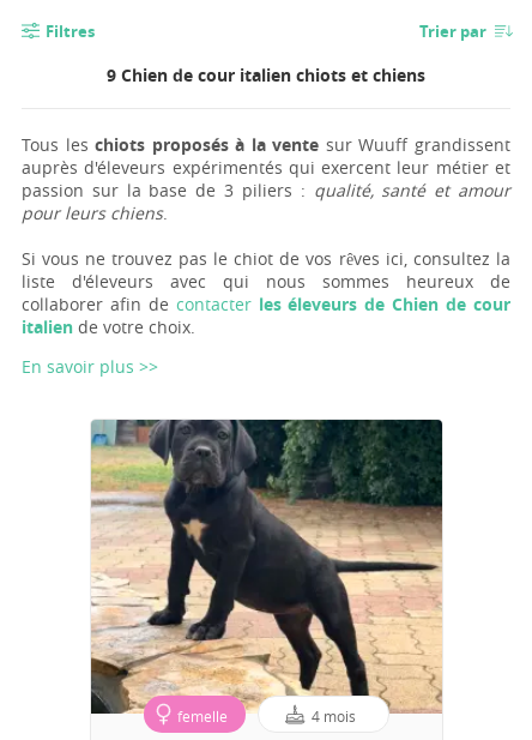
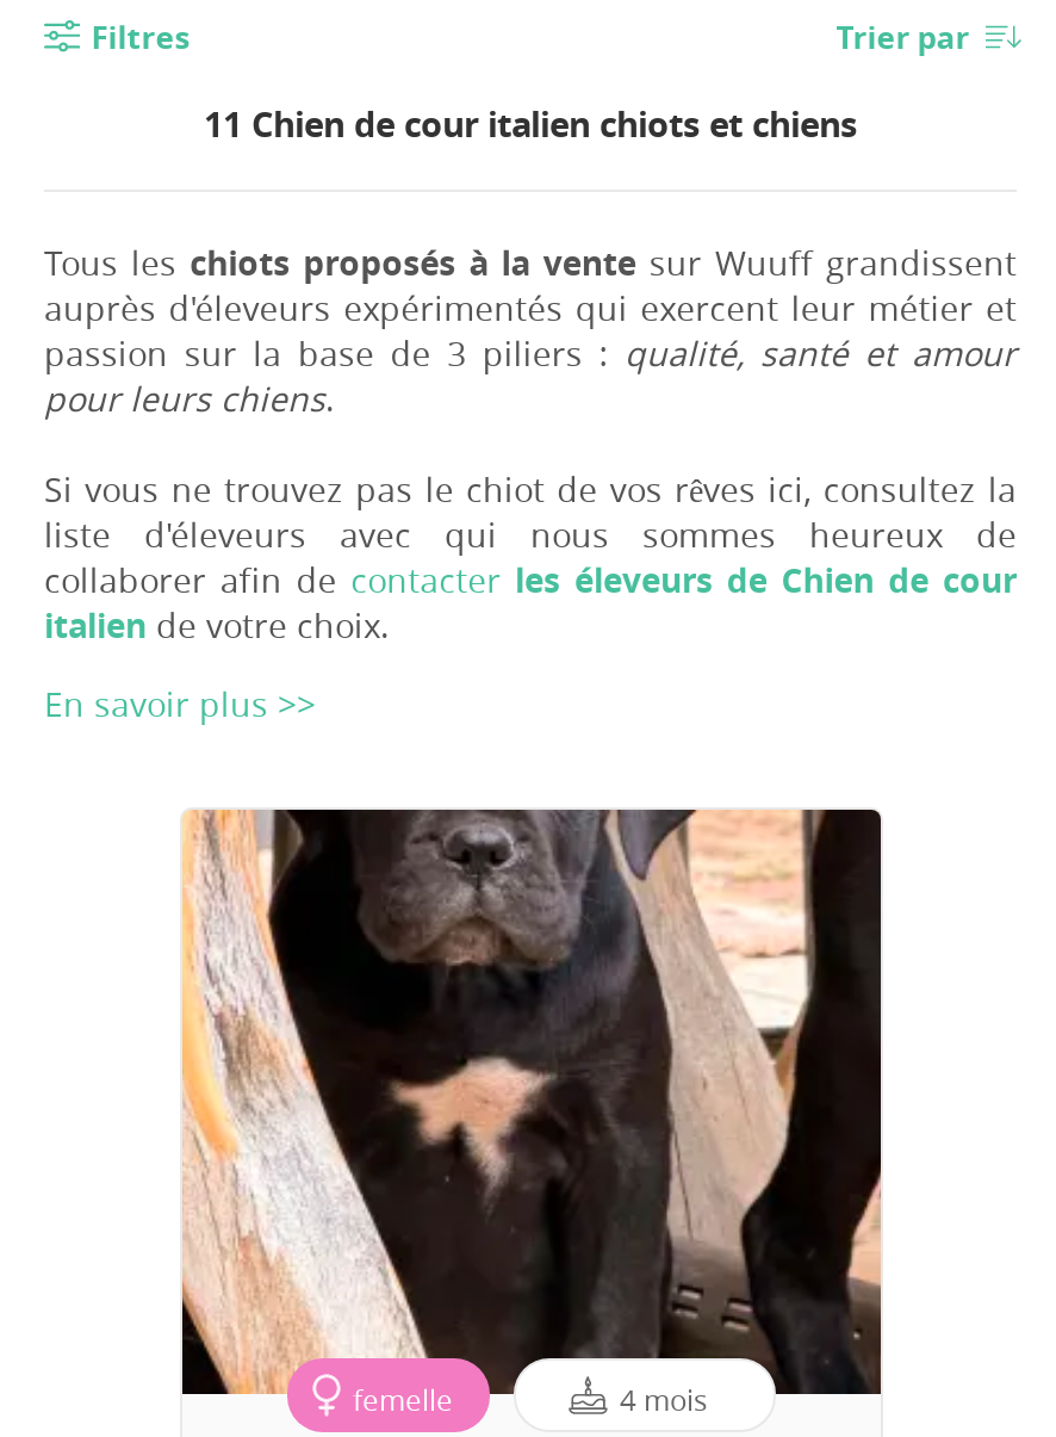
- 9 Chien de cour italien chiots et chiens
+ 11 Chien de cour italien chiots et chiens

- [image]
+ [image]
